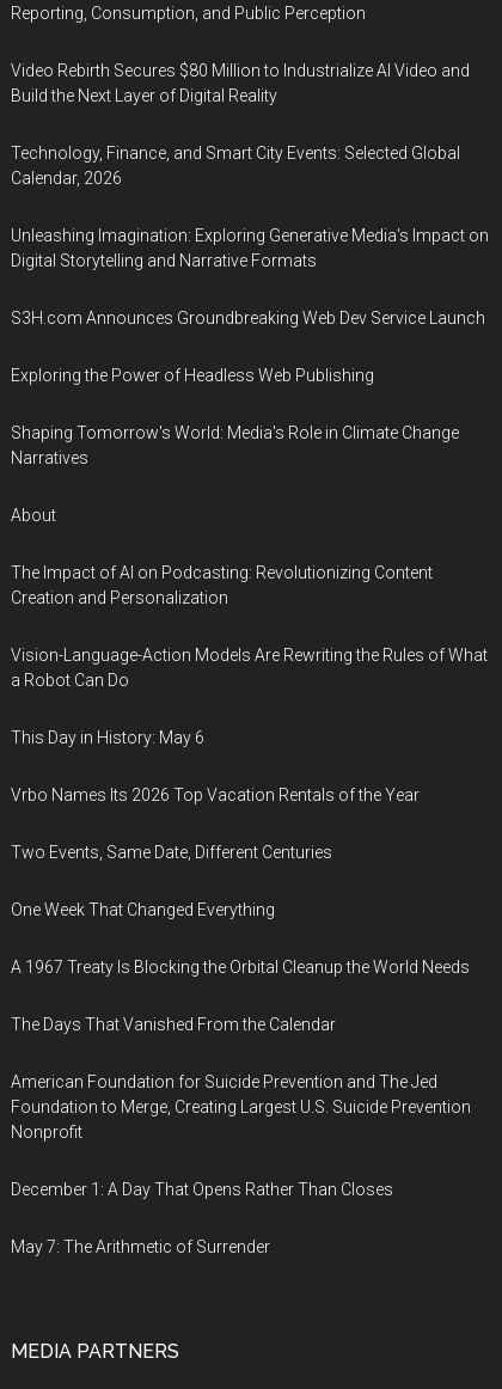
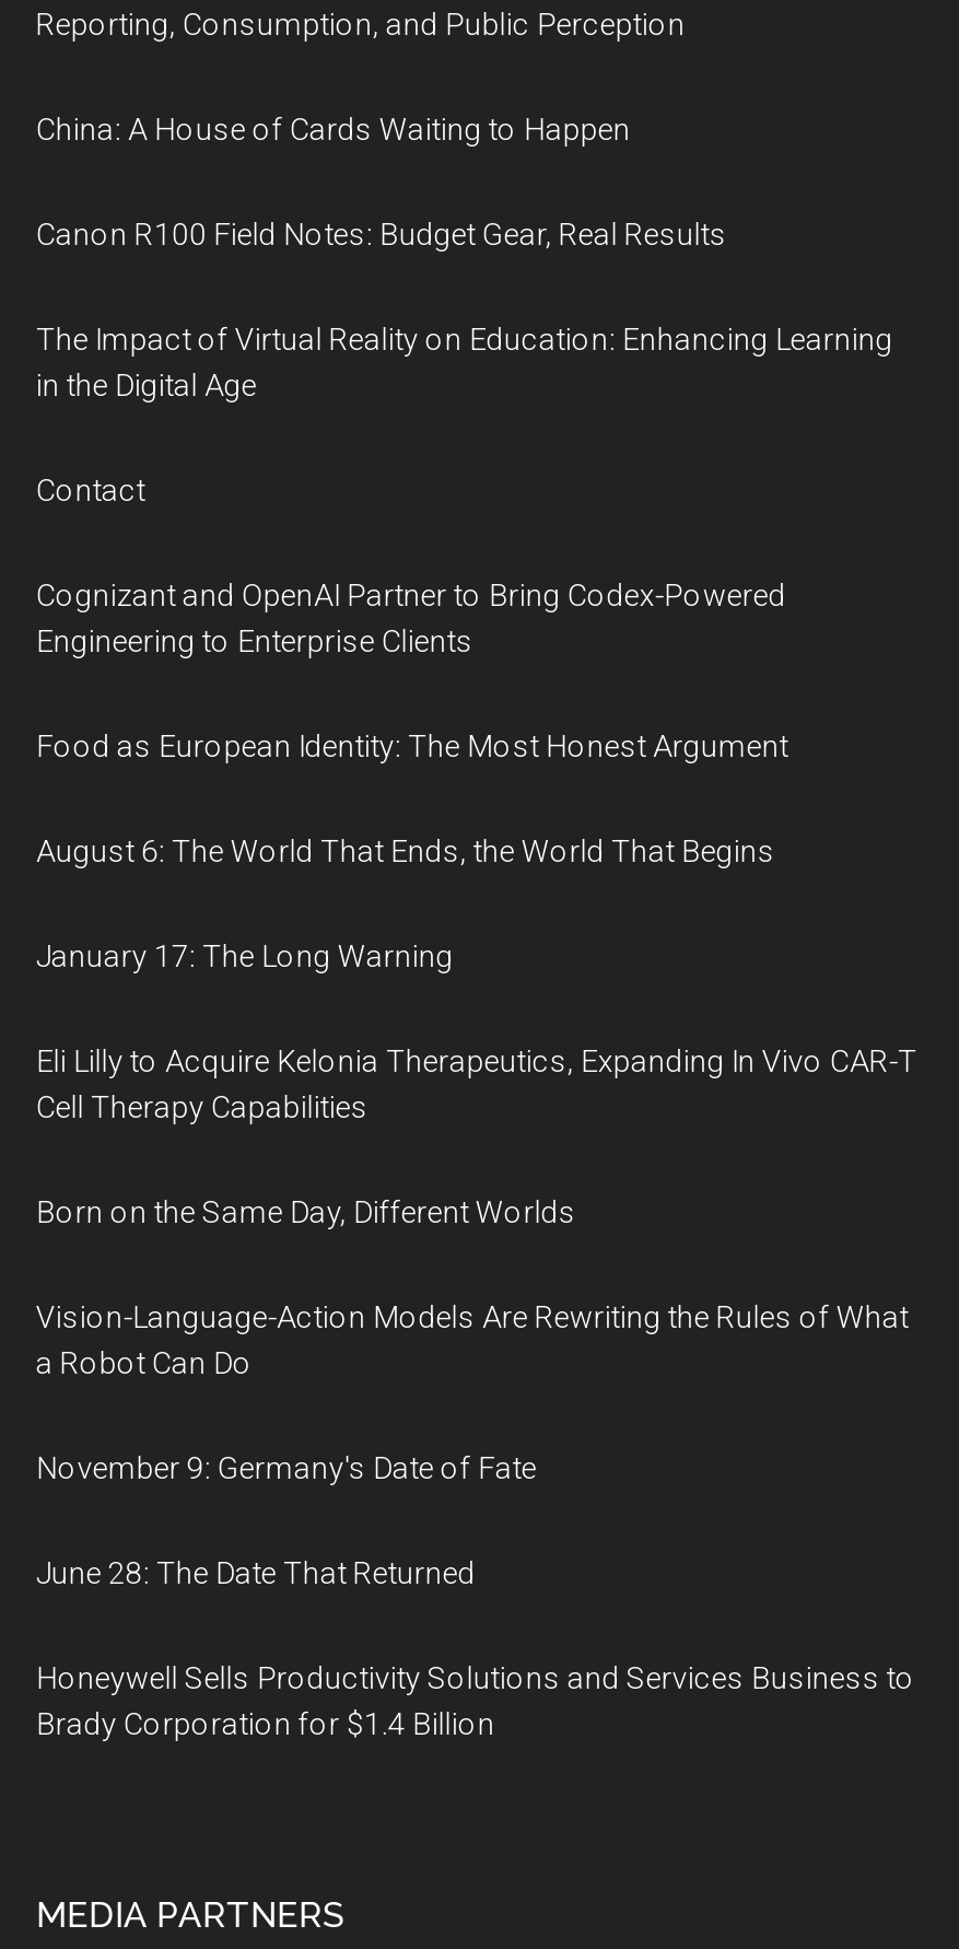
- Video Rebirth Secures $80 Million to Industrialize AI Video and
- Build the Next Layer of Digital Reality
- Technology, Finance, and Smart City Events: Selected Global
- Calendar, 2026
- Unleashing Imagination: Exploring Generative Media's Impact on
- Digital Storytelling and Narrative Formats
- S3H.com Announces Groundbreaking Web Dev Service Launch
- Exploring the Power of Headless Web Publishing
- Shaping Tomorrow's World: Media's Role in Climate Change
- Narratives
- About
- The Impact of AI on Podcasting: Revolutionizing Content
- Creation and Personalization
+ China: A House of Cards Waiting to Happen
+ Canon R100 Field Notes: Budget Gear, Real Results
+ The Impact of Virtual Reality on Education: Enhancing Learning
+ in the Digital Age
+ Contact
+ Cognizant and OpenAI Partner to Bring Codex-Powered
+ Engineering to Enterprise Clients
+ Food as European Identity: The Most Honest Argument
+ August 6: The World That Ends, the World That Begins
+ January 17: The Long Warning
+ Eli Lilly to Acquire Kelonia Therapeutics, Expanding In Vivo CAR-T
+ Cell Therapy Capabilities
+ Born on the Same Day, Different Worlds

moved down: Vision-Language-Action Models Are Rewriting the Rules of What | a Robot Can Do

- This Day in History: May 6
- Vrbo Names Its 2026 Top Vacation Rentals of the Year
- Two Events, Same Date, Different Centuries
- One Week That Changed Everything
- A 1967 Treaty Is Blocking the Orbital Cleanup the World Needs
- The Days That Vanished From the Calendar
- American Foundation for Suicide Prevention and The Jed
- Foundation to Merge, Creating Largest U.S. Suicide Prevention
- Nonprofit
- December 1: A Day That Opens Rather Than Closes
- May 7: The Arithmetic of Surrender
+ November 9: Germany's Date of Fate
+ June 28: The Date That Returned
+ Honeywell Sells Productivity Solutions and Services Business to
+ Brady Corporation for $1.4 Billion
